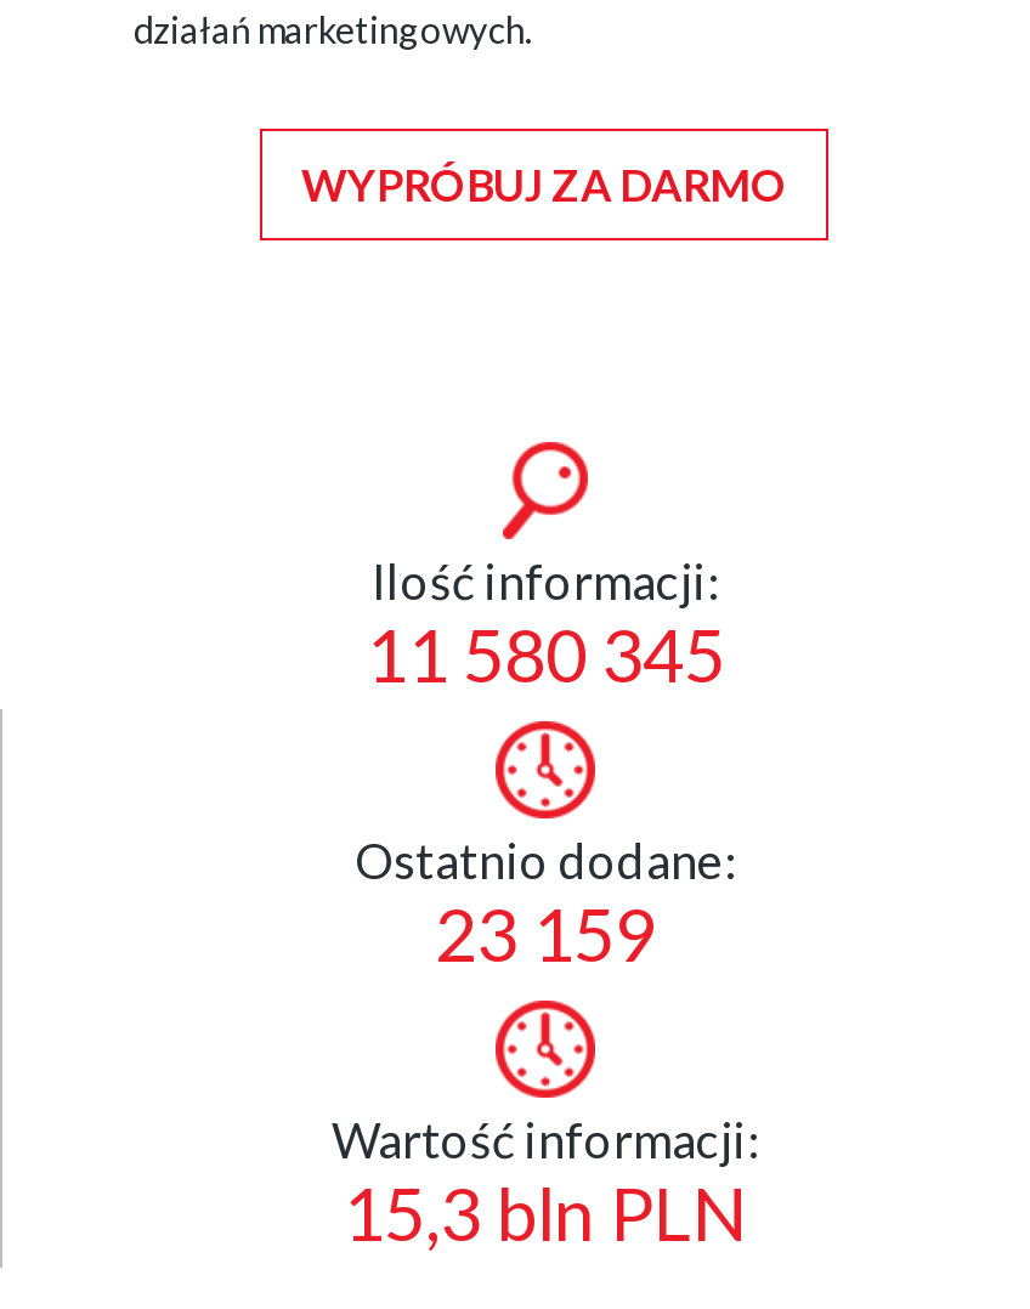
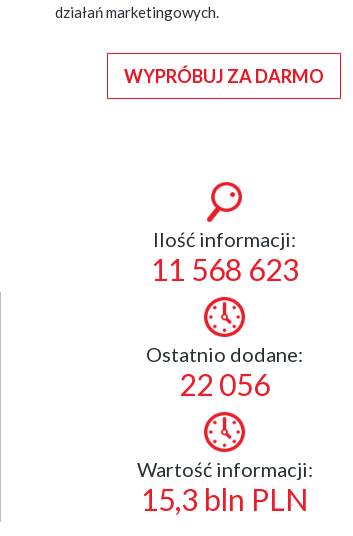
- 11 580 345
+ 11 568 623

- 23 159
+ 22 056
